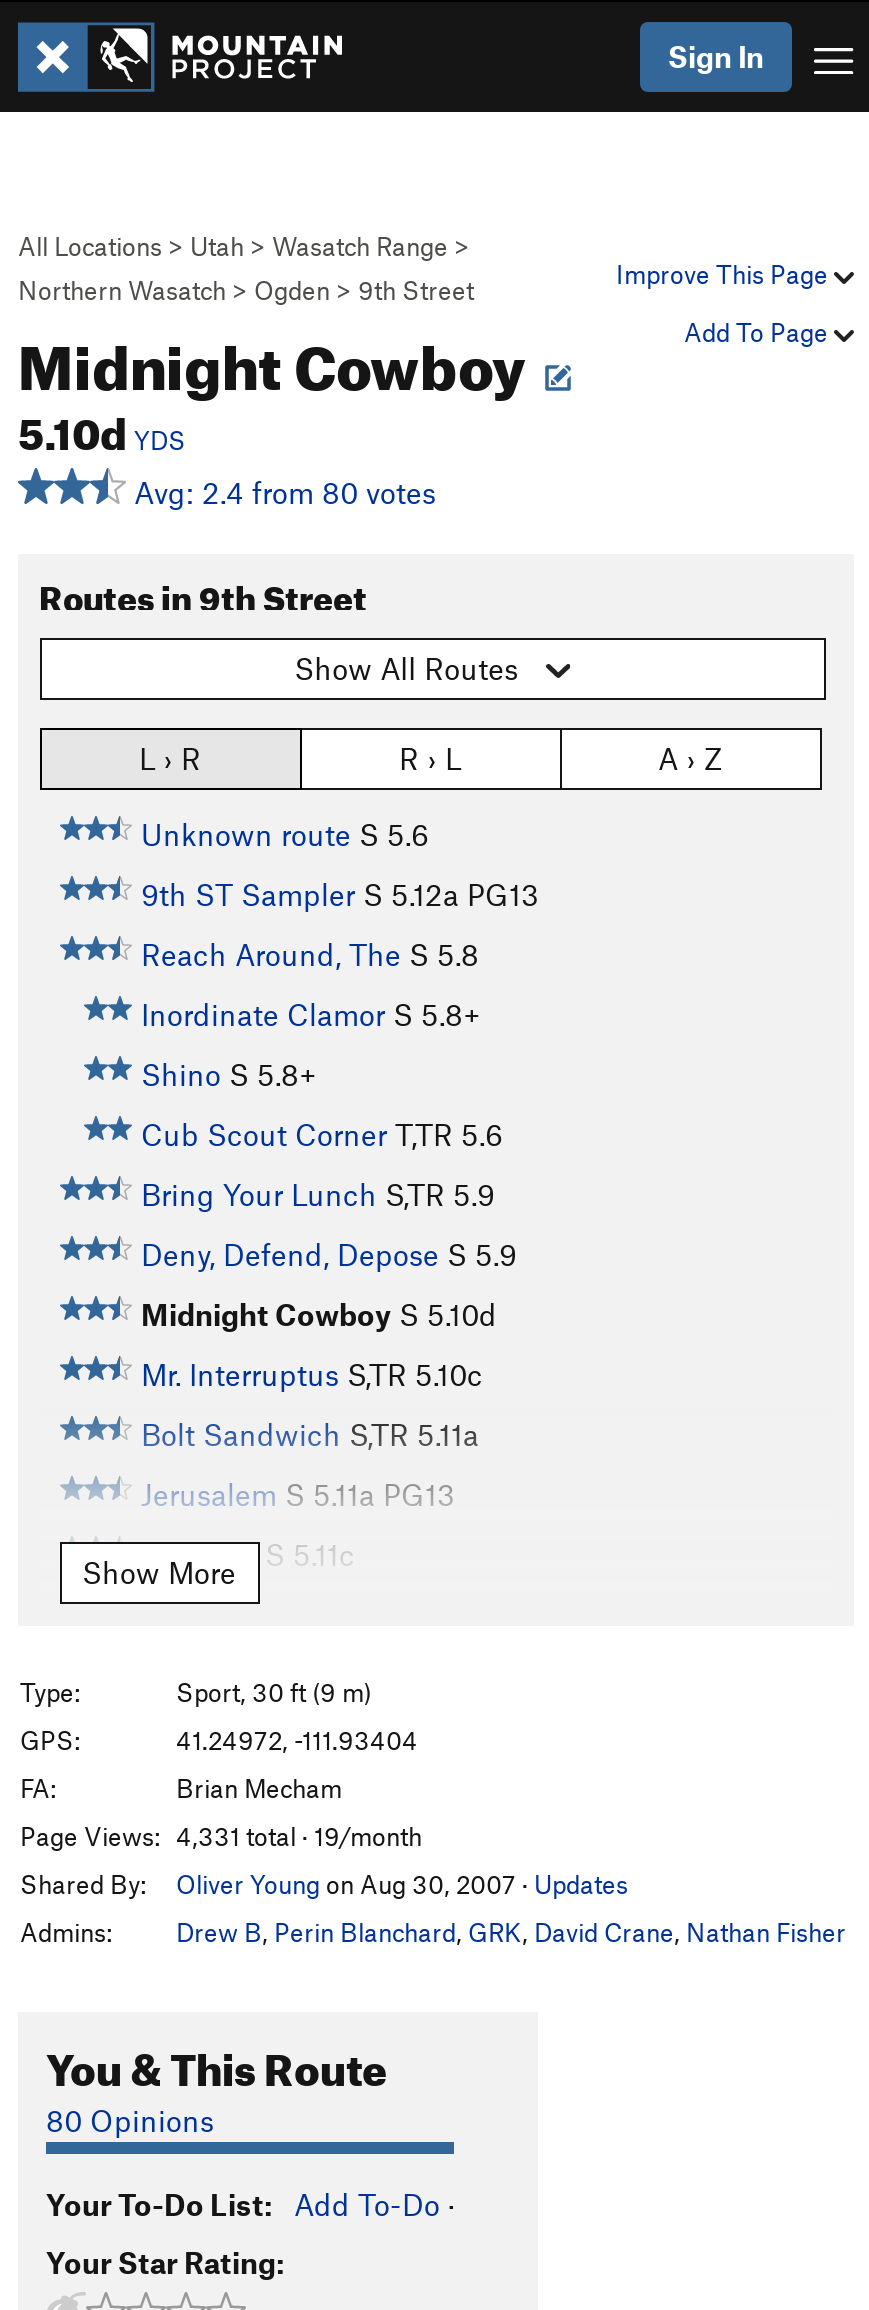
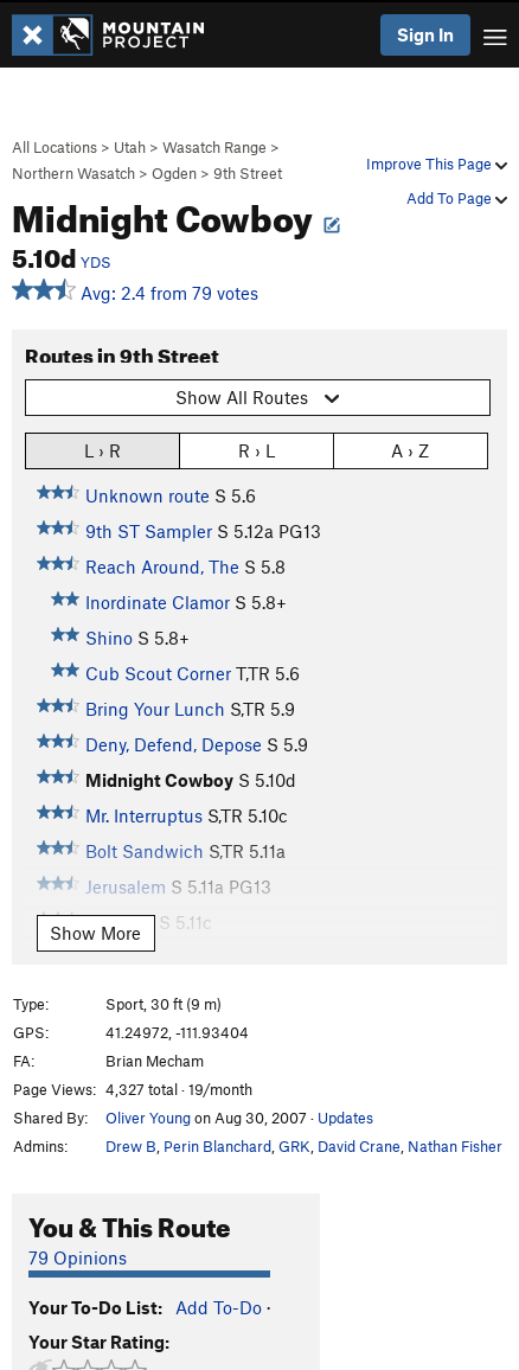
- Avg: 2.4 from 80 votes
+ Avg: 2.4 from 79 votes

- Page Views: 4,331 total · 19/month
+ Page Views: 4,327 total · 19/month

- 80 Opinions
+ 79 Opinions
